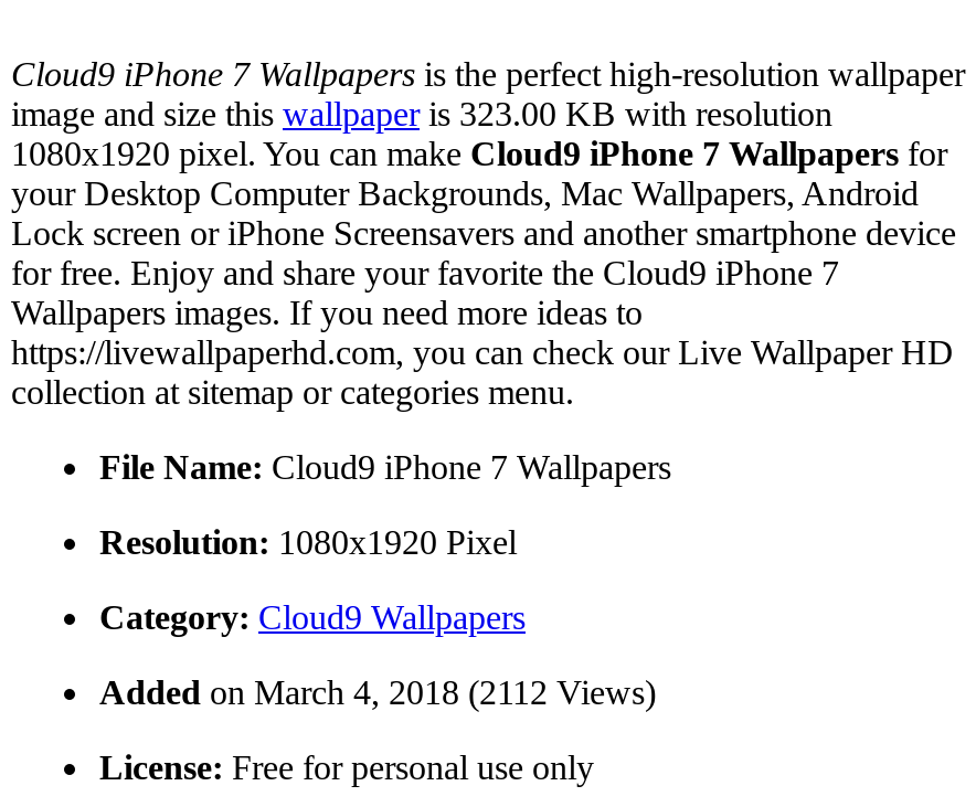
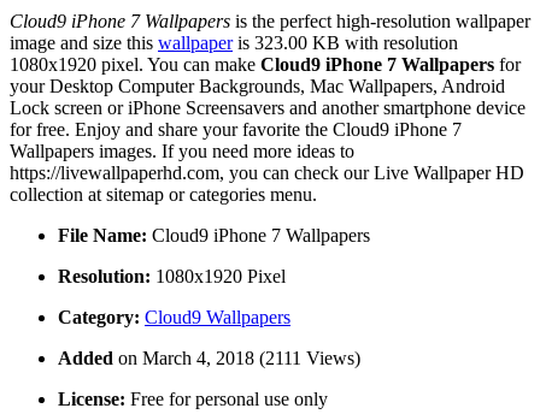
- Added on March 4, 2018 (2112 Views)
+ Added on March 4, 2018 (2111 Views)
